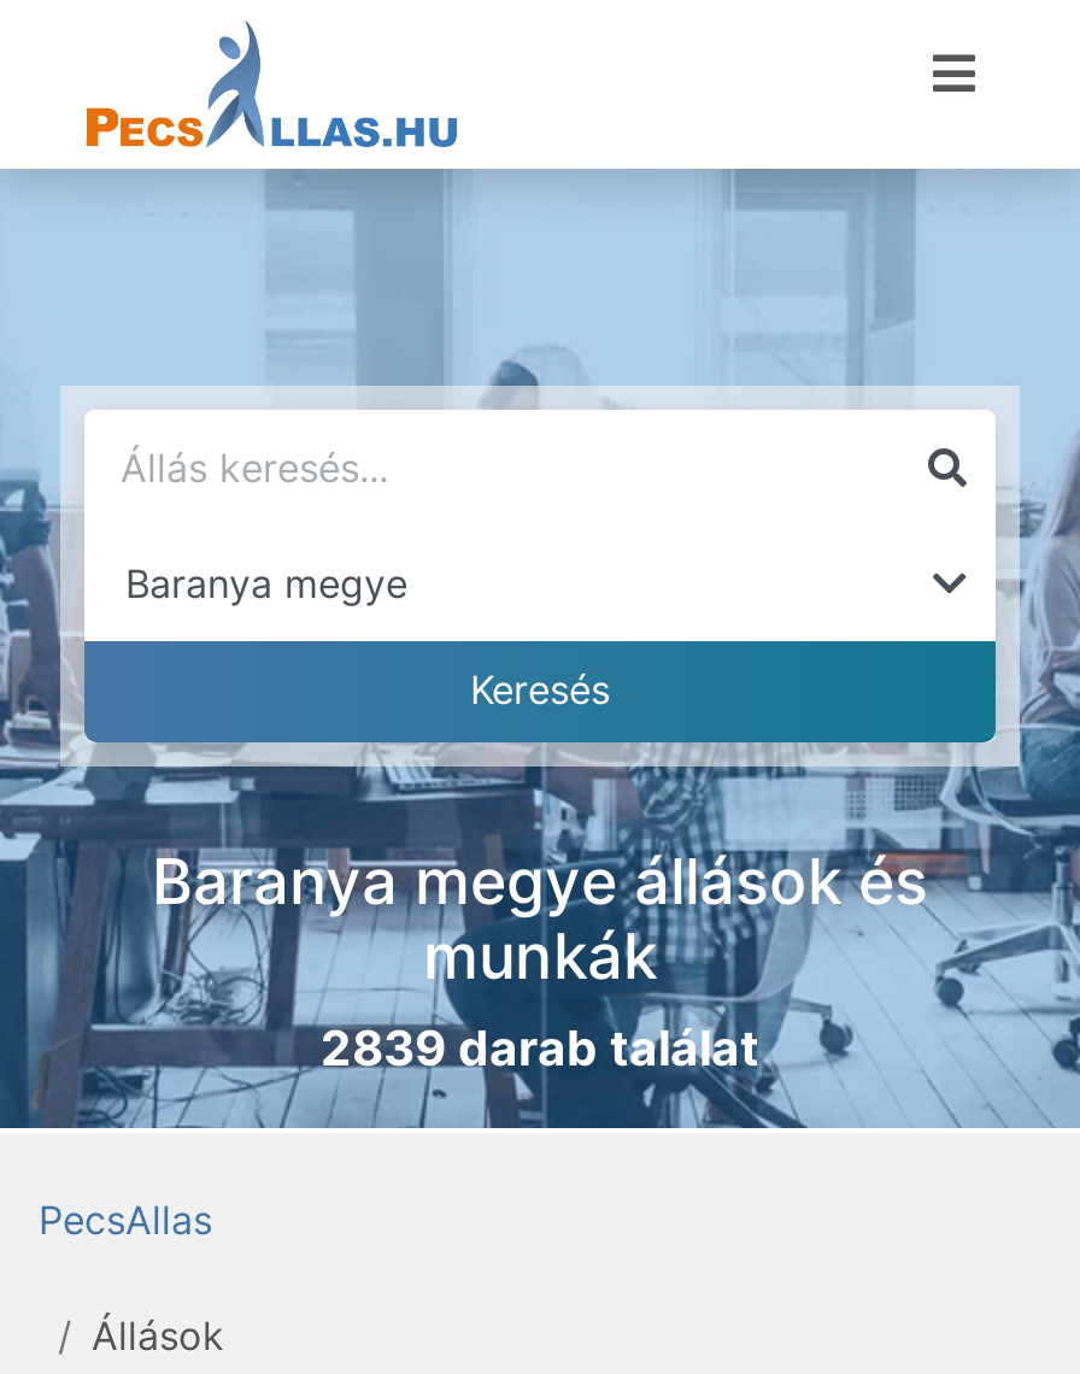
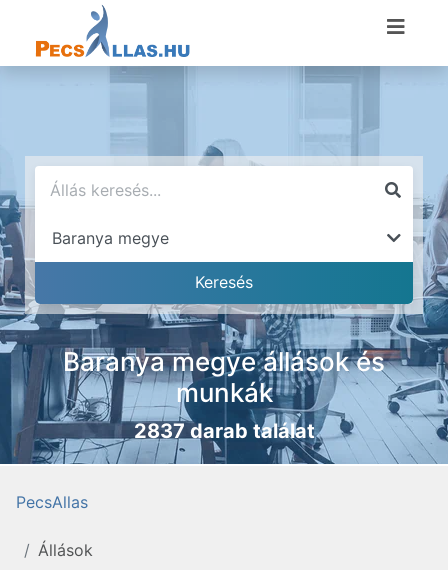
- 2839 darab találat
+ 2837 darab találat
